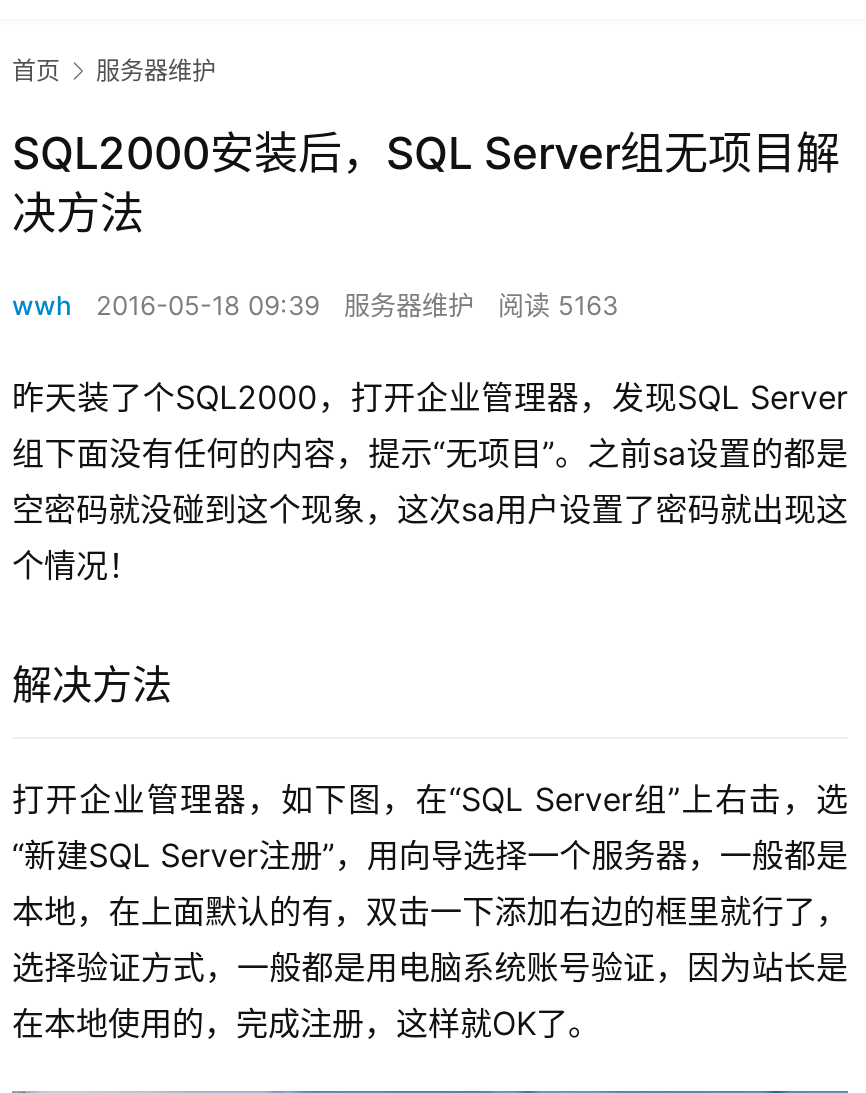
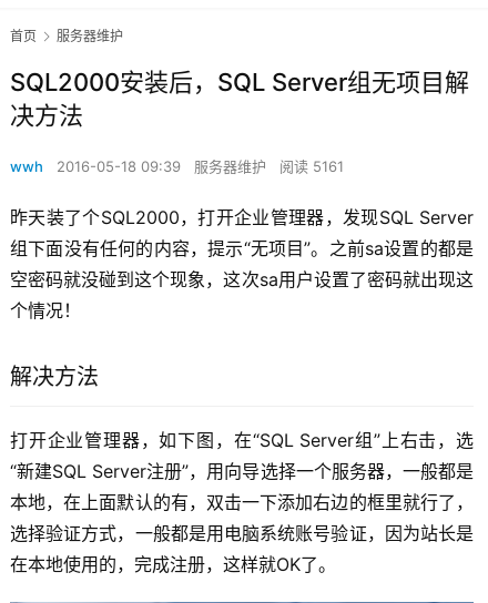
- wwh 2016-05-18 09:39 服务器维护 阅读 5163
+ wwh 2016-05-18 09:39 服务器维护 阅读 5161
